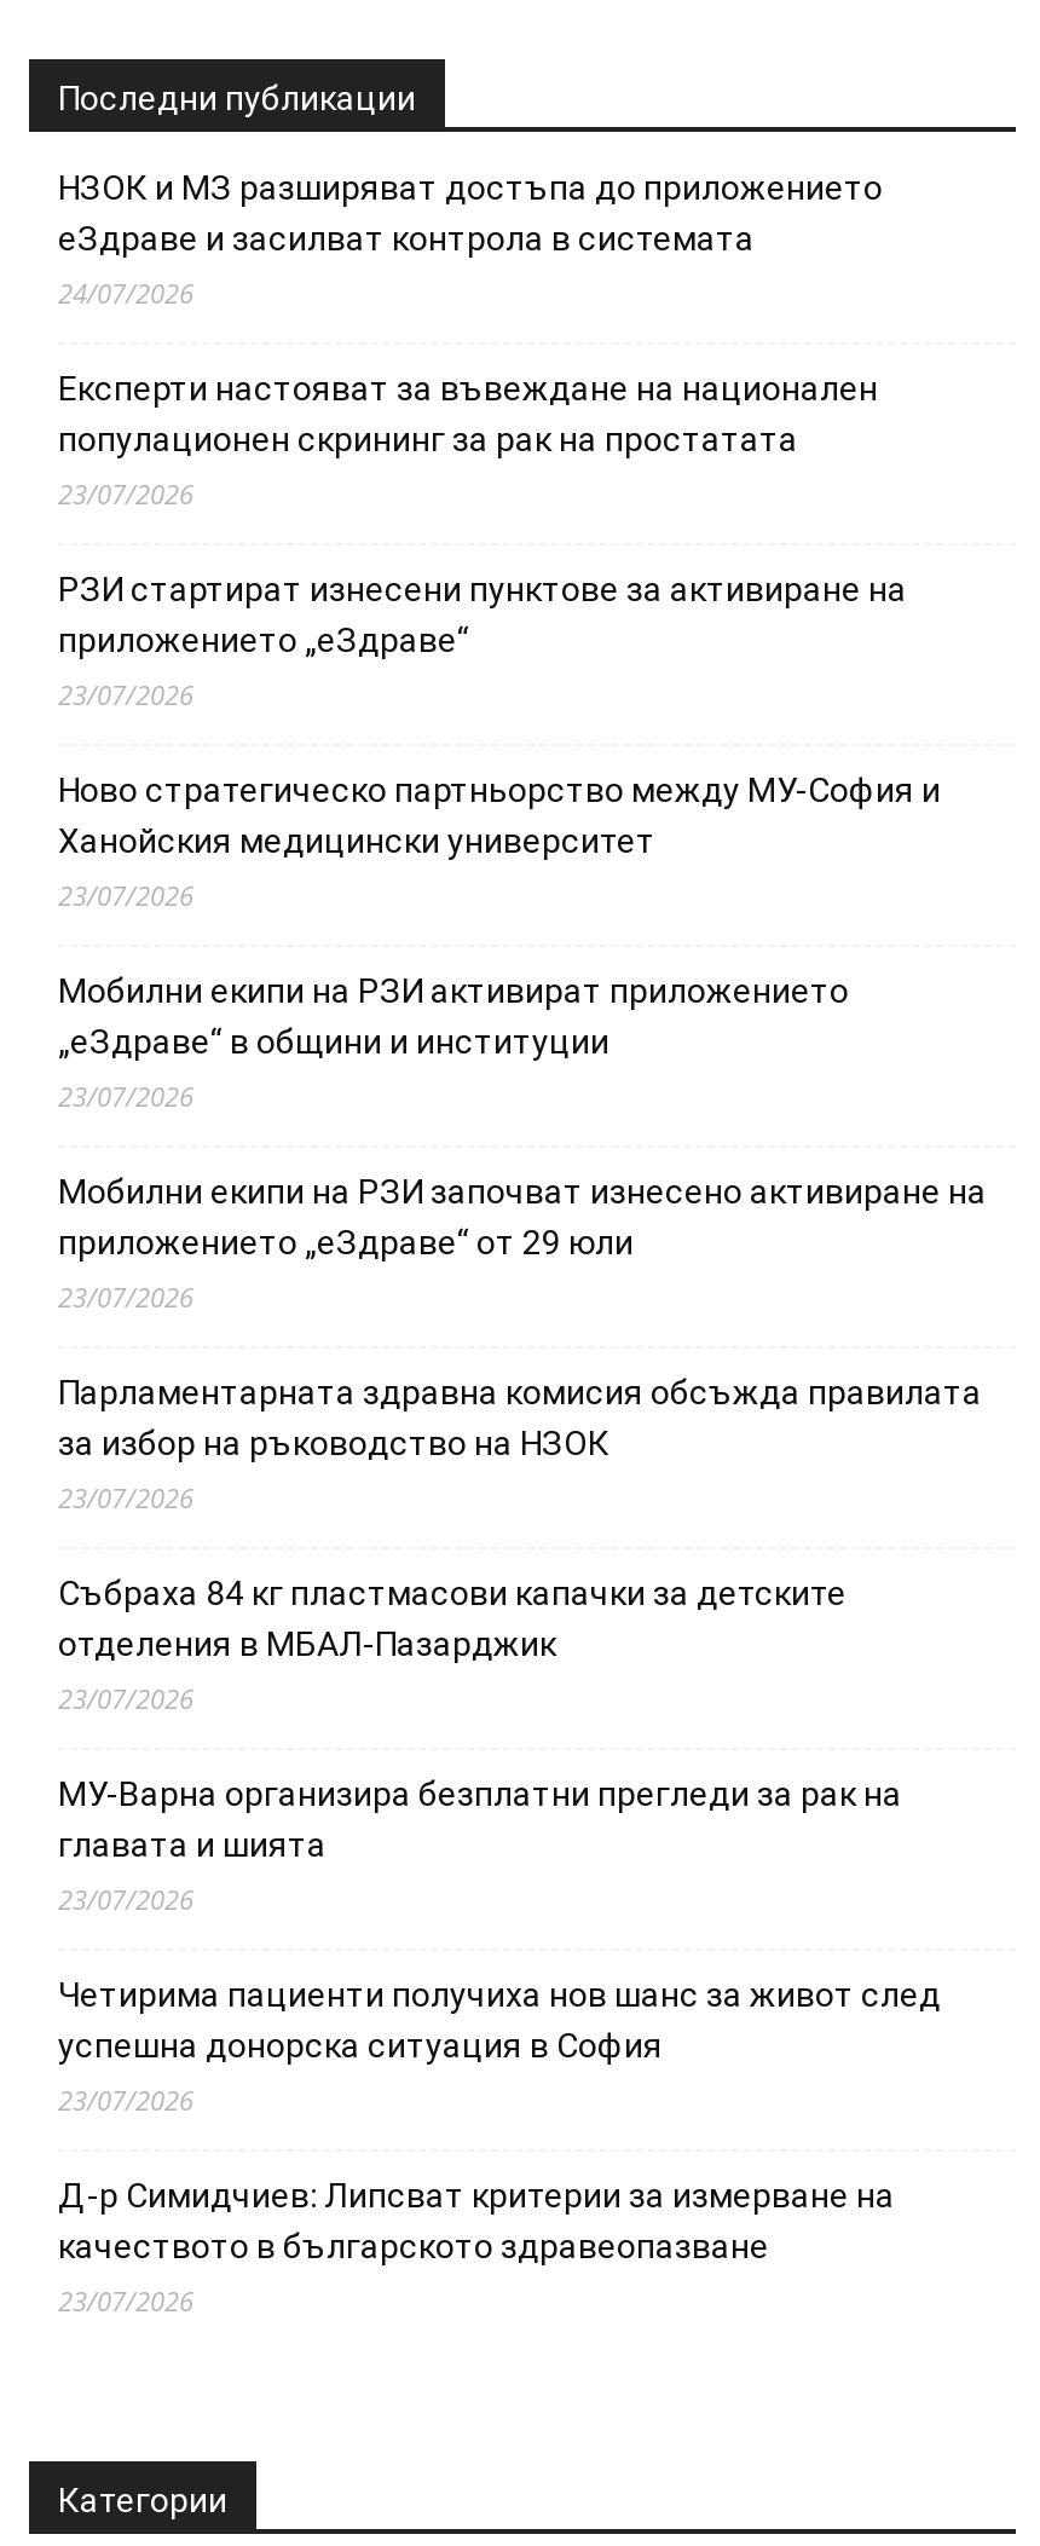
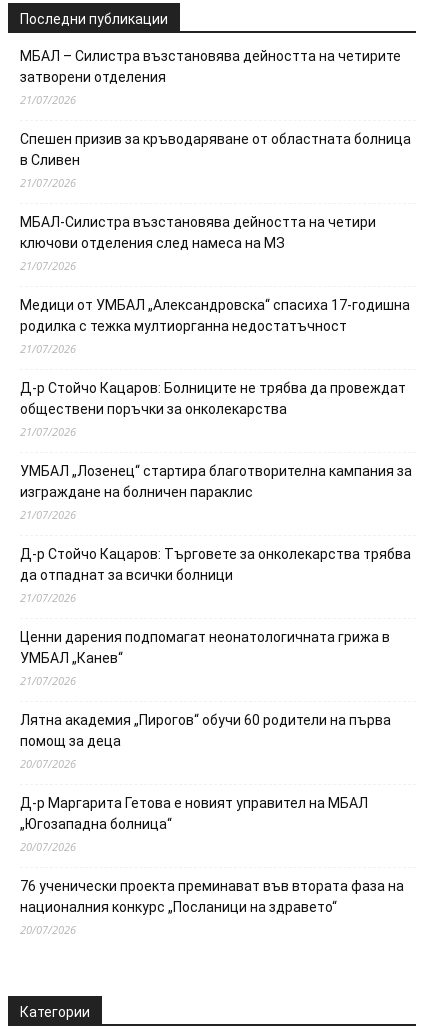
- НЗОК и МЗ разширяват достъпа до приложението
- еЗдраве и засилват контрола в системата
- 24/07/2026
+ МБАЛ – Силистра възстановява дейността на четирите
+ затворени отделения
+ 21/07/2026

- Експерти настояват за въвеждане на национален
- популационен скрининг за рак на простатата
- 23/07/2026
+ Спешен призив за кръводаряване от областната болница
+ в Сливен
+ 21/07/2026

- РЗИ стартират изнесени пунктове за активиране на
- приложението „еЗдраве“
- 23/07/2026
+ МБАЛ-Силистра възстановява дейността на четири
+ ключови отделения след намеса на МЗ
+ 21/07/2026

- Ново стратегическо партньорство между МУ-София и
- Ханойския медицински университет
- 23/07/2026
+ Медици от УМБАЛ „Александровска“ спасиха 17-годишна
+ родилка с тежка мултиорганна недостатъчност
+ 21/07/2026

- Мобилни екипи на РЗИ активират приложението
- „еЗдраве“ в общини и институции
- 23/07/2026
+ Д-р Стойчо Кацаров: Болниците не трябва да провеждат
+ обществени поръчки за онколекарства
+ 21/07/2026

- Мобилни екипи на РЗИ започват изнесено активиране на
- приложението „еЗдраве“ от 29 юли
- 23/07/2026
+ УМБАЛ „Лозенец“ стартира благотворителна кампания за
+ изграждане на болничен параклис
+ 21/07/2026

- Парламентарната здравна комисия обсъжда правилата
- за избор на ръководство на НЗОК
- 23/07/2026
+ Д-р Стойчо Кацаров: Търговете за онколекарства трябва
+ да отпаднат за всички болници
+ 21/07/2026

- Събраха 84 кг пластмасови капачки за детските
- отделения в МБАЛ-Пазарджик
- 23/07/2026
+ Ценни дарения подпомагат неонатологичната грижа в
+ УМБАЛ „Канев“
+ 21/07/2026

- МУ-Варна организира безплатни прегледи за рак на
- главата и шията
- 23/07/2026
+ Лятна академия „Пирогов“ обучи 60 родители на първа
+ помощ за деца
+ 20/07/2026

- Четирима пациенти получиха нов шанс за живот след
- успешна донорска ситуация в София
- 23/07/2026
+ Д-р Маргарита Гетова е новият управител на МБАЛ
+ „Югозападна болница“
+ 20/07/2026

- Д-р Симидчиев: Липсват критерии за измерване на
- качеството в българското здравеопазване
- 23/07/2026
+ 76 ученически проекта преминават във втората фаза на
+ националния конкурс „Посланици на здравето“
+ 20/07/2026
